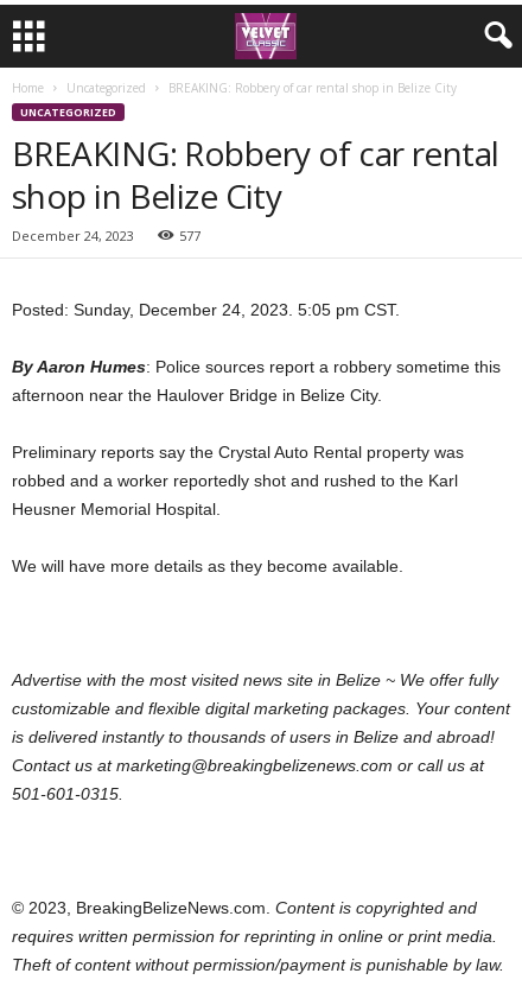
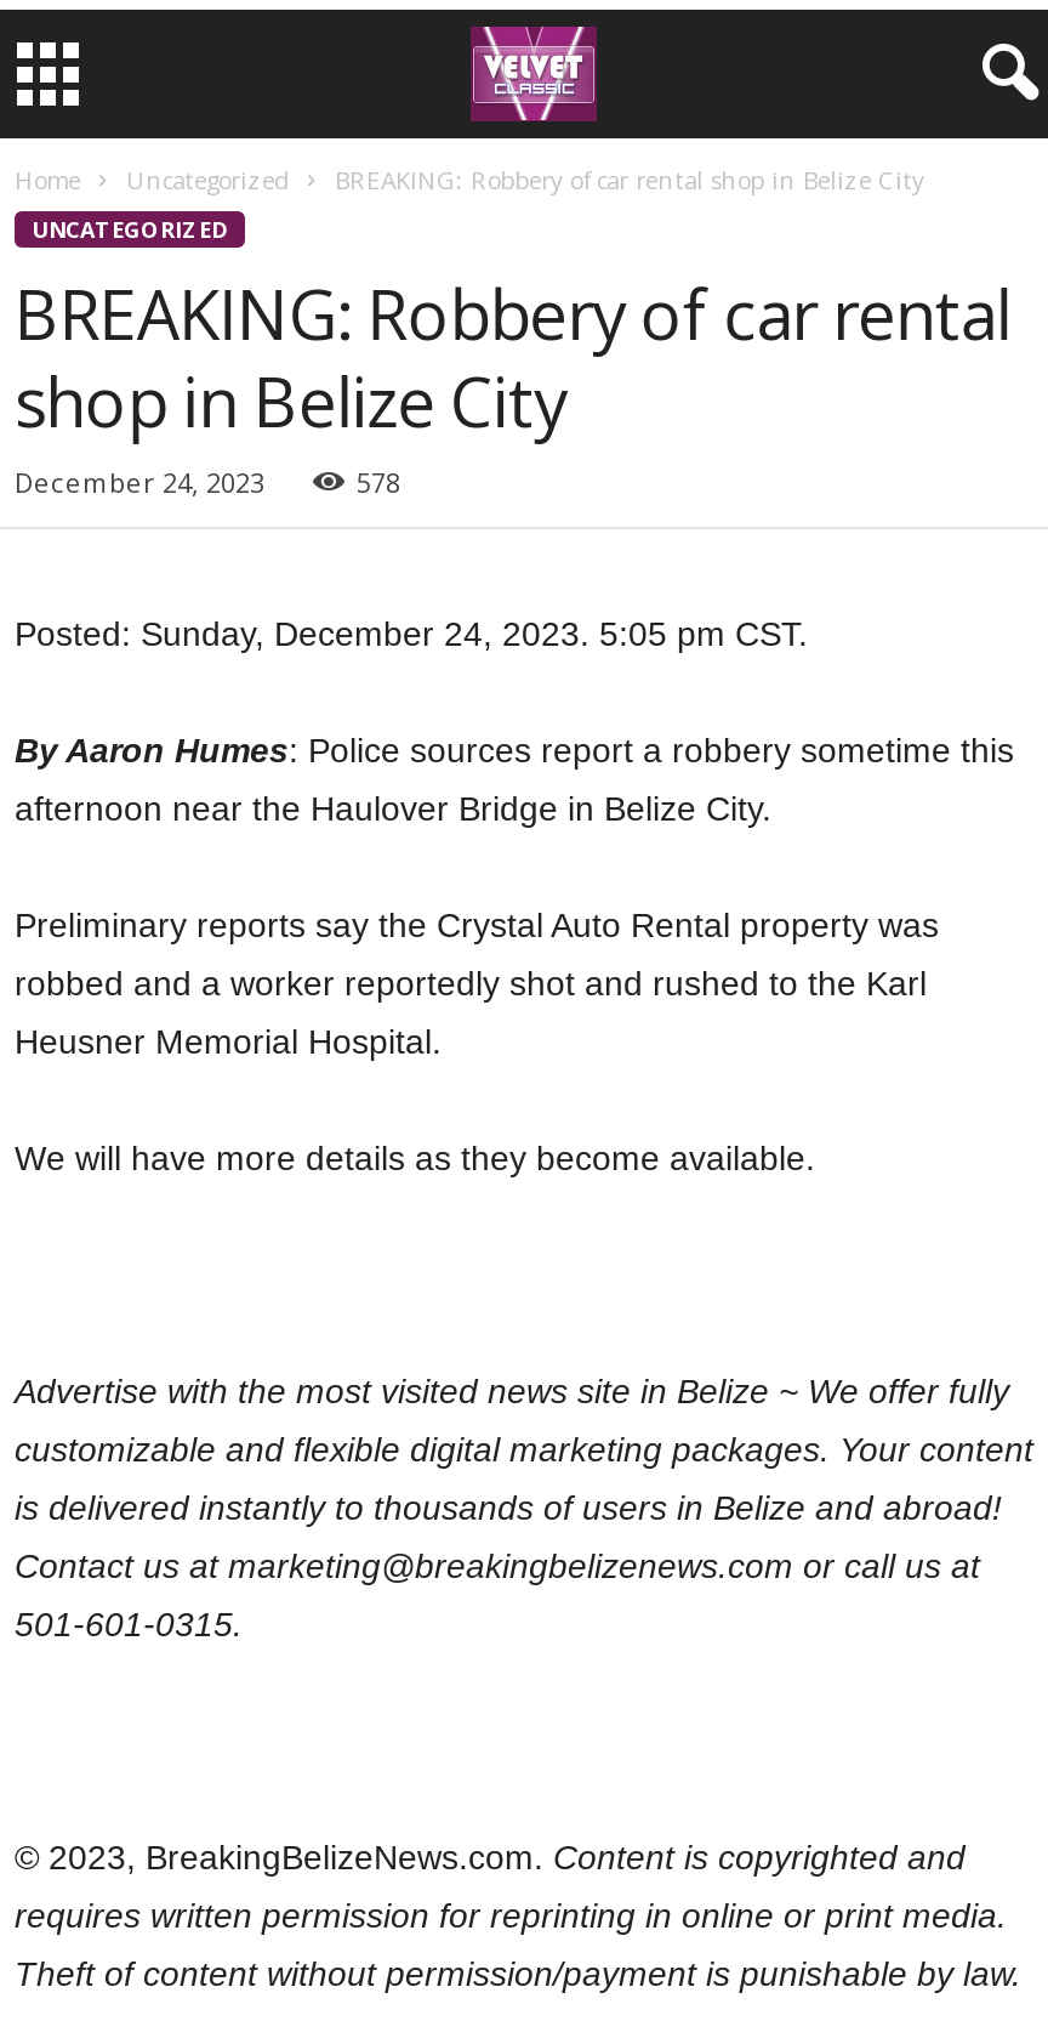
- 577
+ 578
